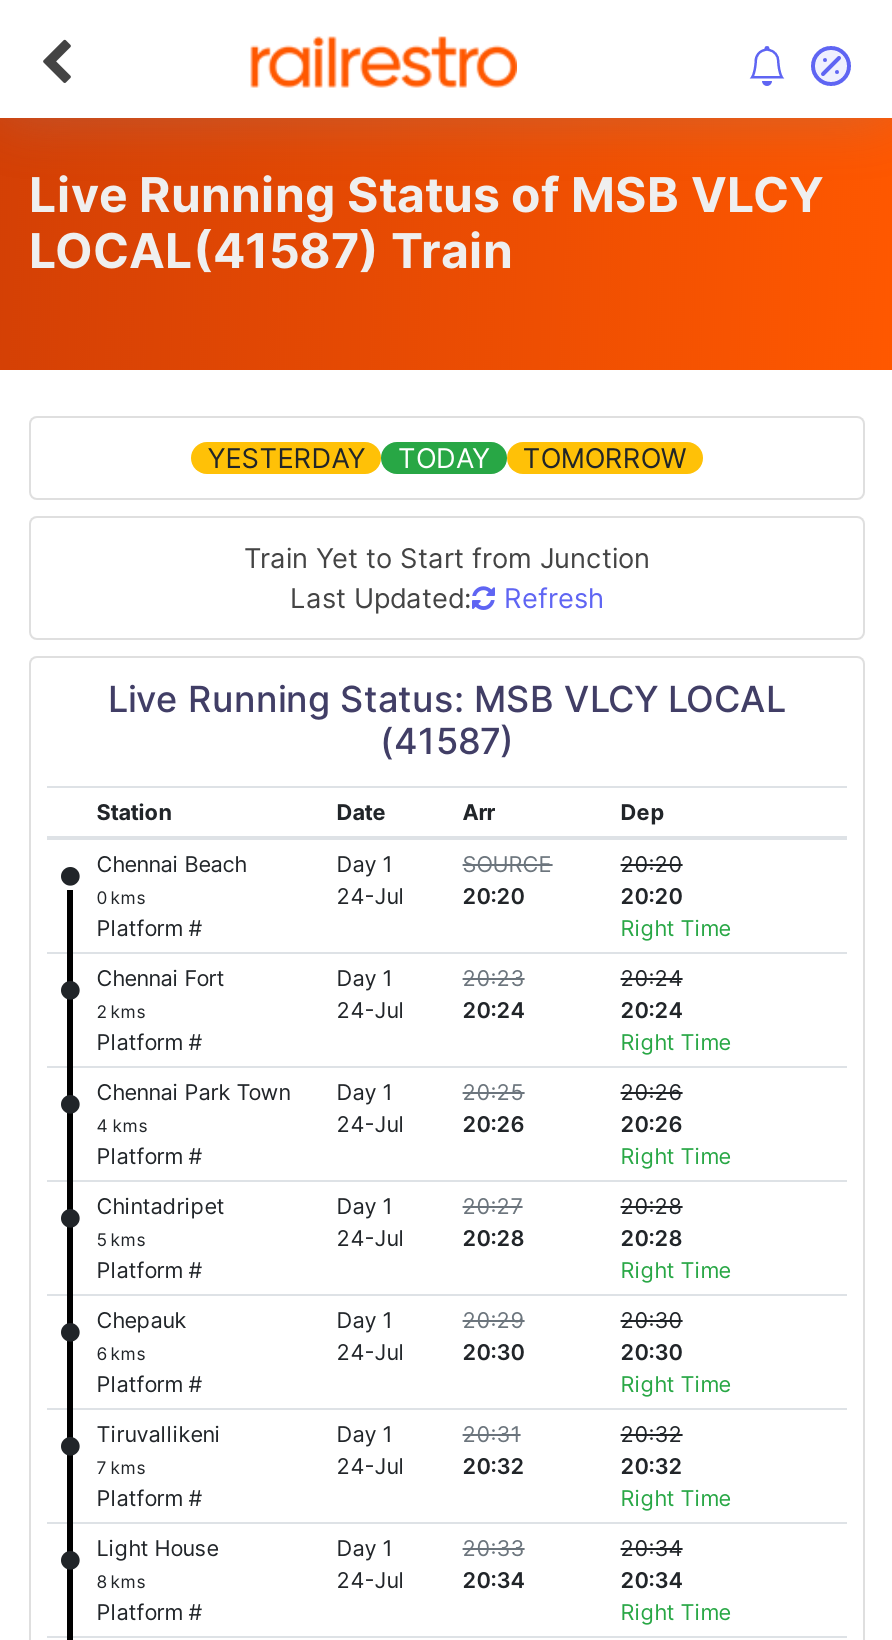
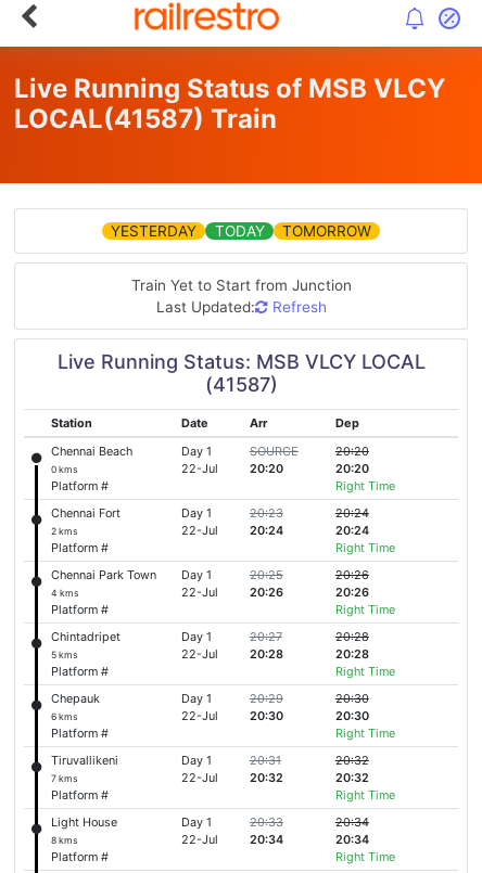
- 24-Jul
+ 22-Jul

- 24-Jul
+ 22-Jul

- 24-Jul
+ 22-Jul

- 24-Jul
+ 22-Jul

- 24-Jul
+ 22-Jul

- 24-Jul
+ 22-Jul

- 24-Jul
+ 22-Jul
